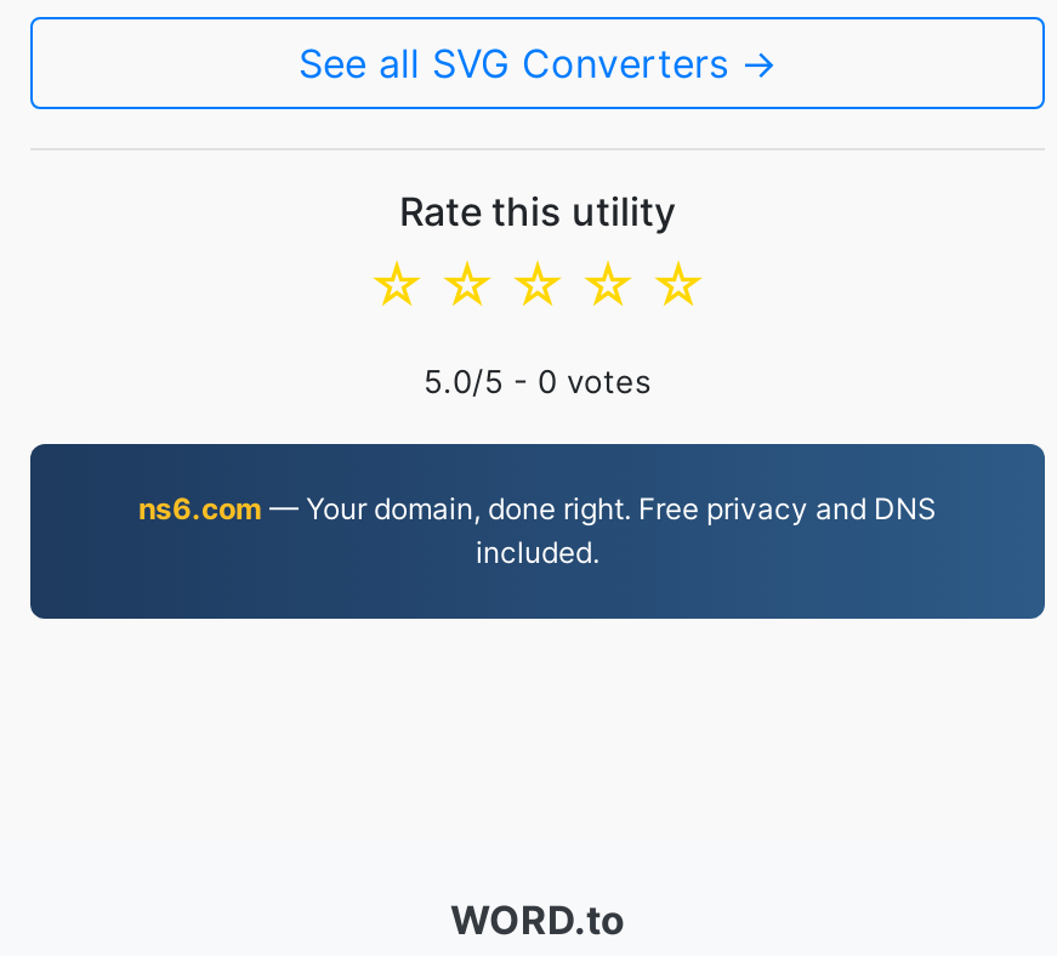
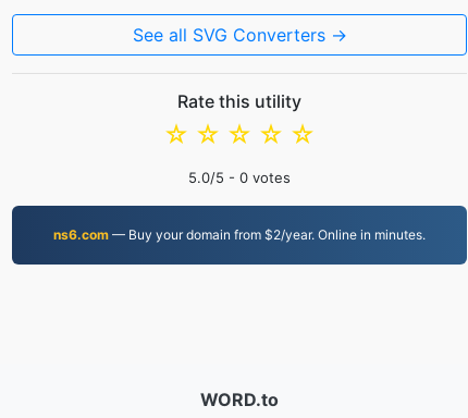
- ns6.com — Your domain, done right. Free privacy and DNS
- included.
+ ns6.com — Buy your domain from $2/year. Online in minutes.
